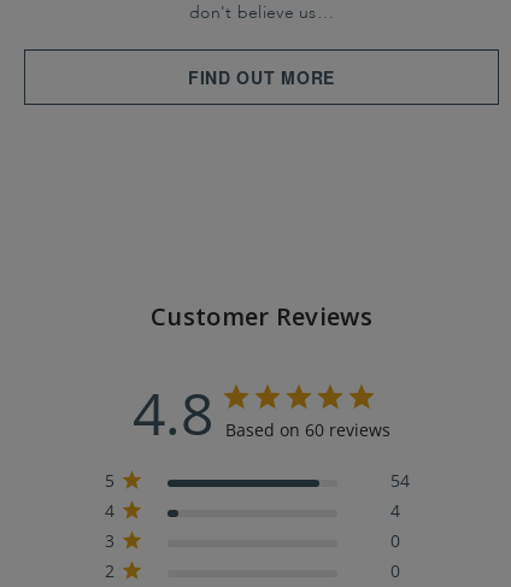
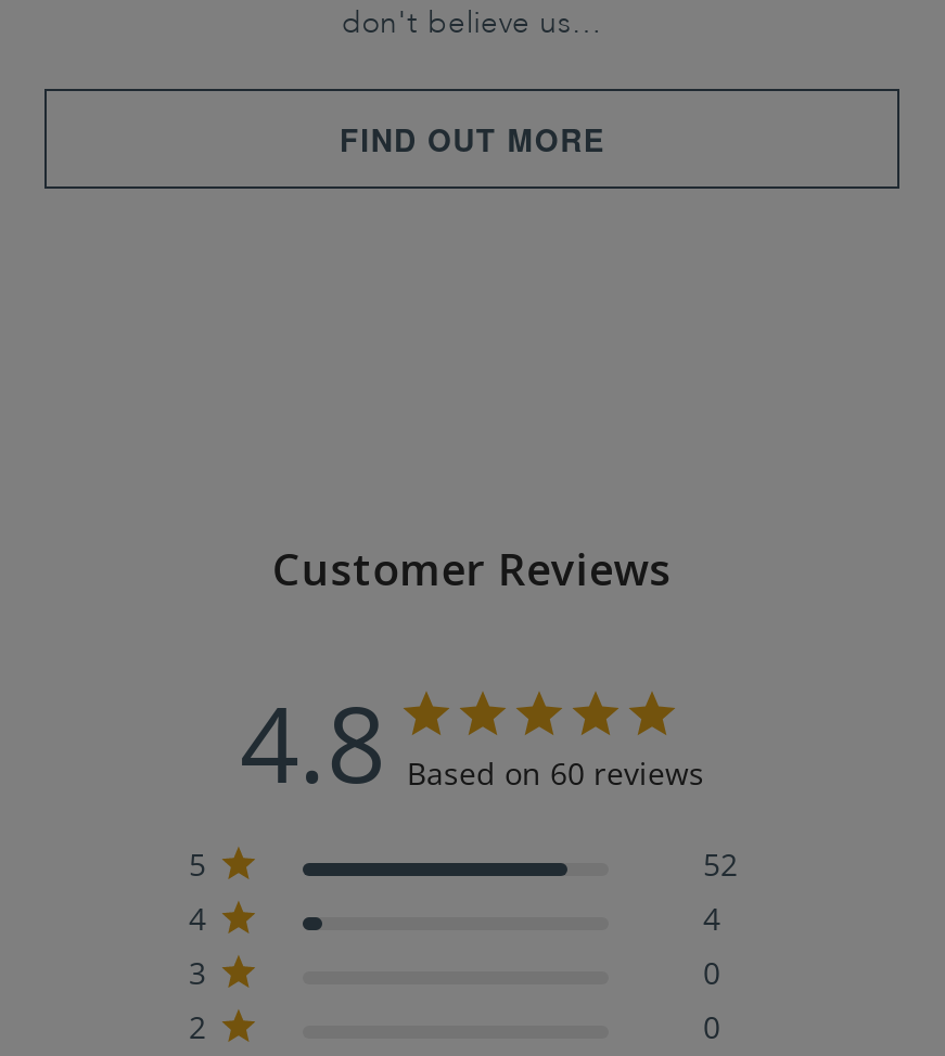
- 54
+ 52
